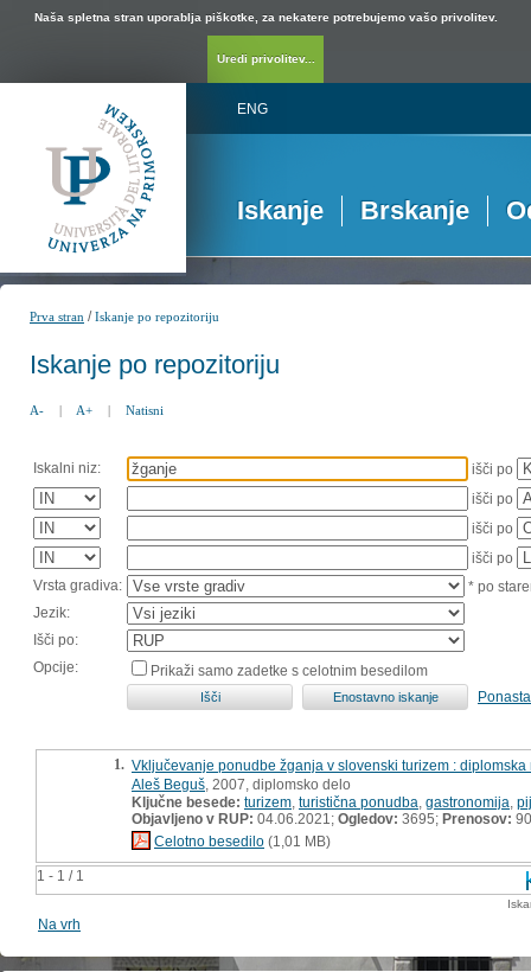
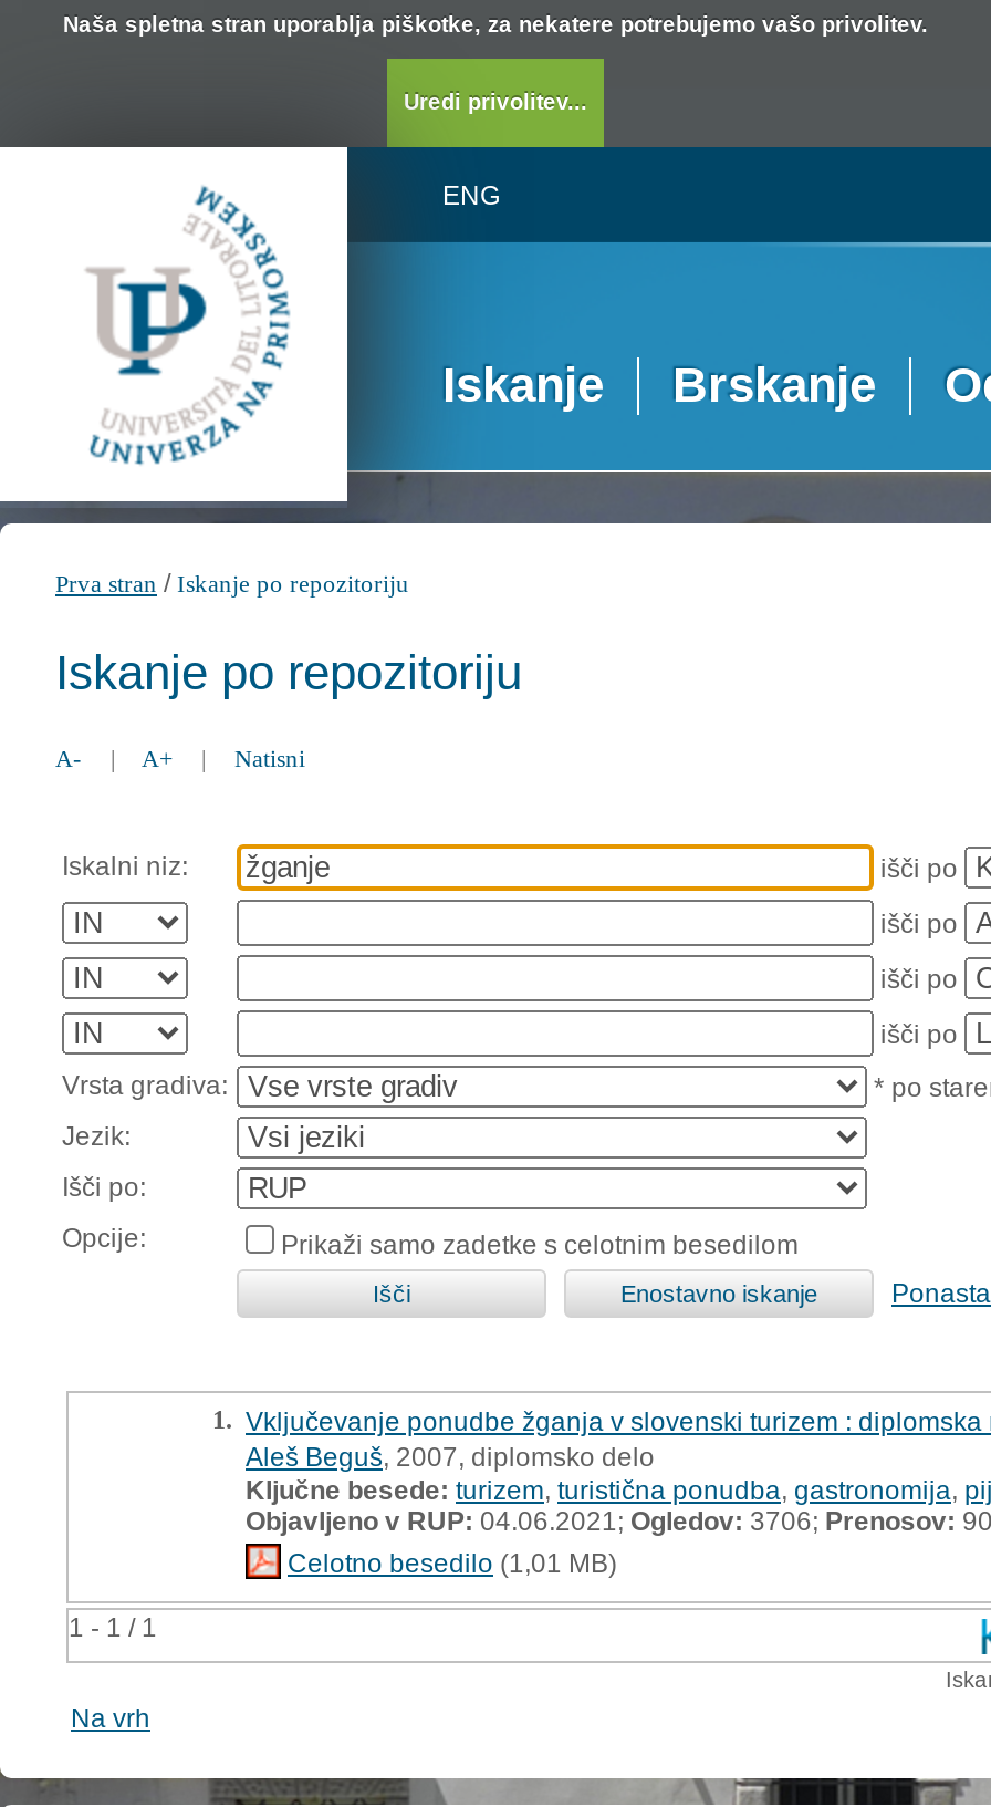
- Objavljeno v RUP:04.06.2021;Ogledov:3695;Prenosov: 90
+ Objavljeno v RUP:04.06.2021;Ogledov:3706;Prenosov: 90
